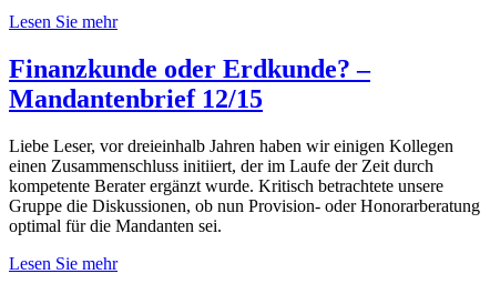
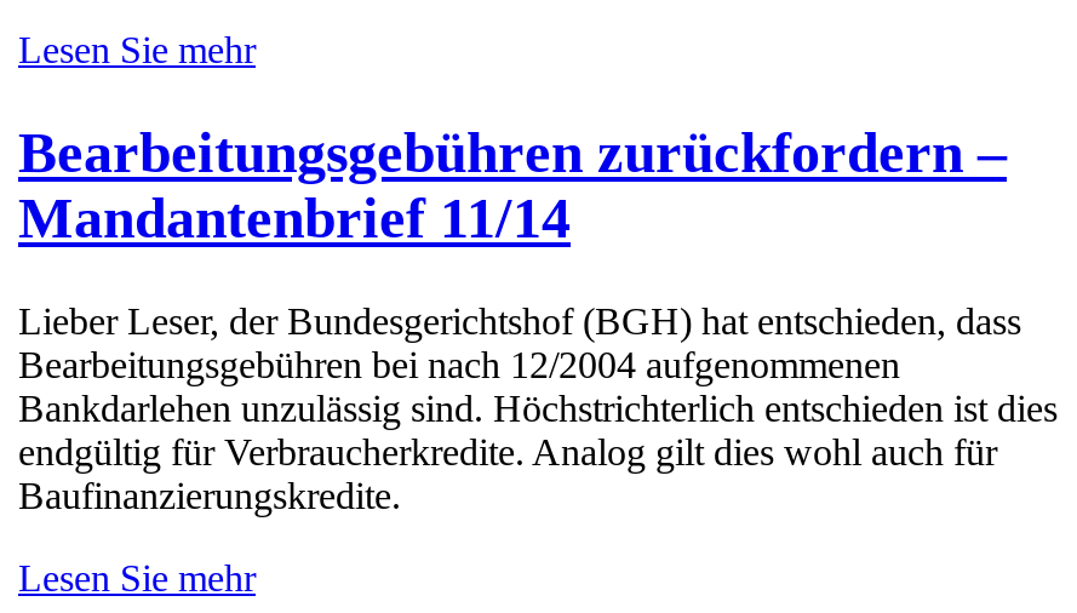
- Finanzkunde oder Erdkunde? –
- Mandantenbrief 12/15
+ Bearbeitungsgebühren zurückfordern –
+ Mandantenbrief 11/14

- Liebe Leser, vor dreieinhalb Jahren haben wir einigen Kollegen
- einen Zusammenschluss initiiert, der im Laufe der Zeit durch
- kompetente Berater ergänzt wurde. Kritisch betrachtete unsere
- Gruppe die Diskussionen, ob nun Provision- oder Honorarberatung
- optimal für die Mandanten sei.
+ Lieber Leser, der Bundesgerichtshof (BGH) hat entschieden, dass
+ Bearbeitungsgebühren bei nach 12/2004 aufgenommenen
+ Bankdarlehen unzulässig sind. Höchstrichterlich entschieden ist dies
+ endgültig für Verbraucherkredite. Analog gilt dies wohl auch für
+ Baufinanzierungskredite.
